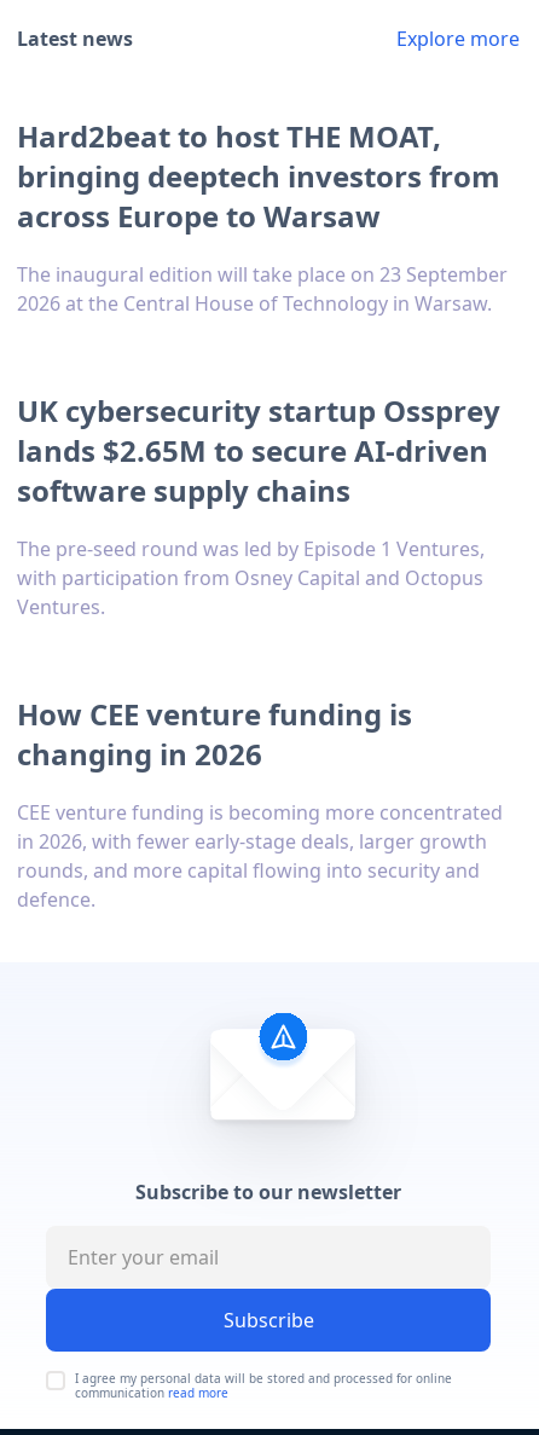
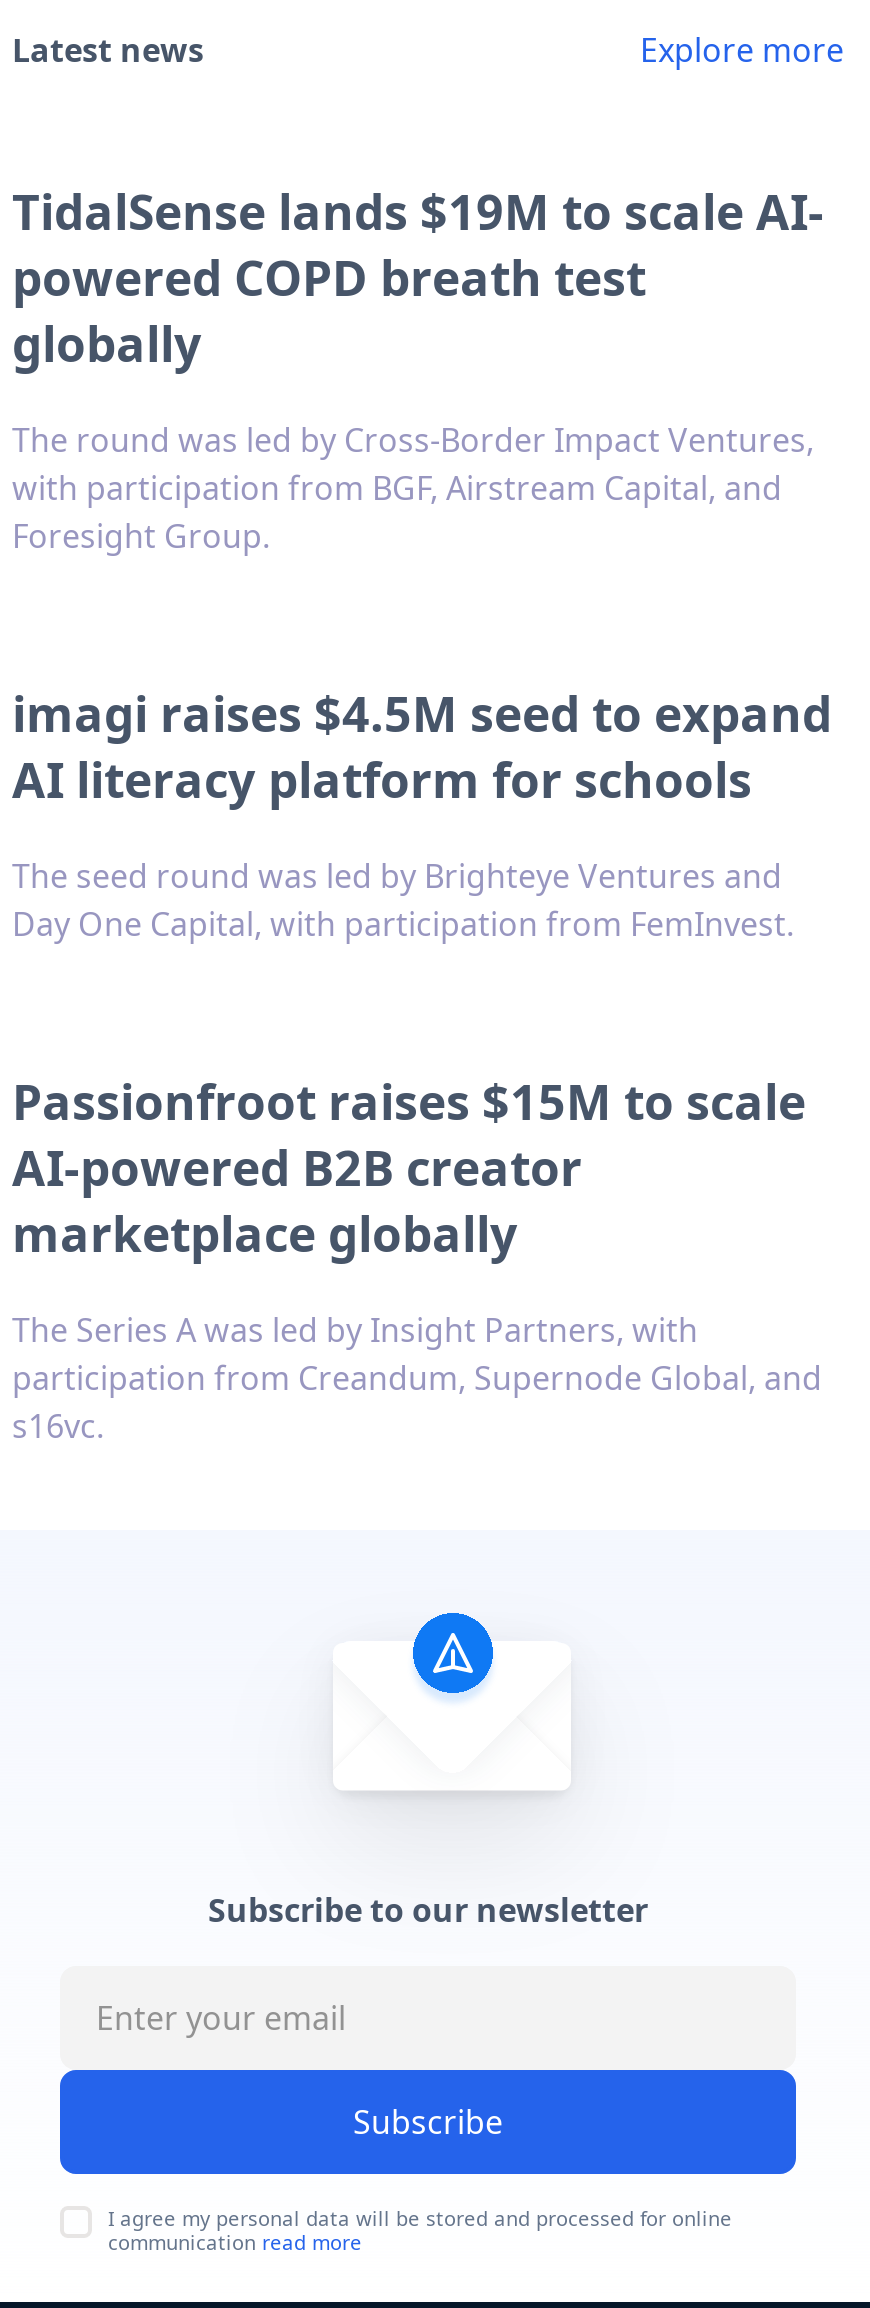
- Hard2beat to host THE MOAT,
- bringing deeptech investors from
- across Europe to Warsaw
+ TidalSense lands $19M to scale AI-
+ powered COPD breath test
+ globally

- The inaugural edition will take place on 23 September
- 2026 at the Central House of Technology in Warsaw.
+ The round was led by Cross-Border Impact Ventures,
+ with participation from BGF, Airstream Capital, and
+ Foresight Group.

- UK cybersecurity startup Ossprey
- lands $2.65M to secure AI-driven
- software supply chains
+ imagi raises $4.5M seed to expand
+ AI literacy platform for schools

- The pre-seed round was led by Episode 1 Ventures,
- with participation from Osney Capital and Octopus
- Ventures.
+ The seed round was led by Brighteye Ventures and
+ Day One Capital, with participation from FemInvest.

- How CEE venture funding is
- changing in 2026
+ Passionfroot raises $15M to scale
+ AI-powered B2B creator
+ marketplace globally

- CEE venture funding is becoming more concentrated
- in 2026, with fewer early-stage deals, larger growth
- rounds, and more capital flowing into security and
- defence.
+ The Series A was led by Insight Partners, with
+ participation from Creandum, Supernode Global, and
+ s16vc.
